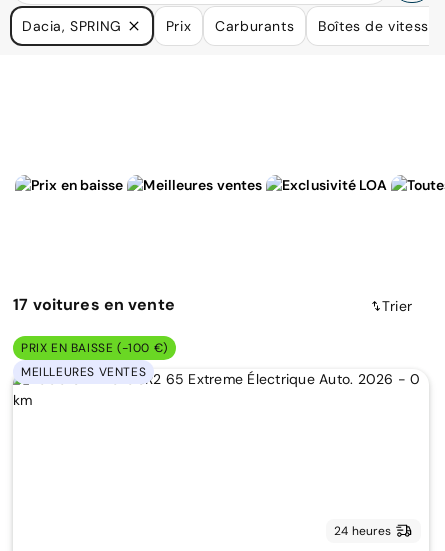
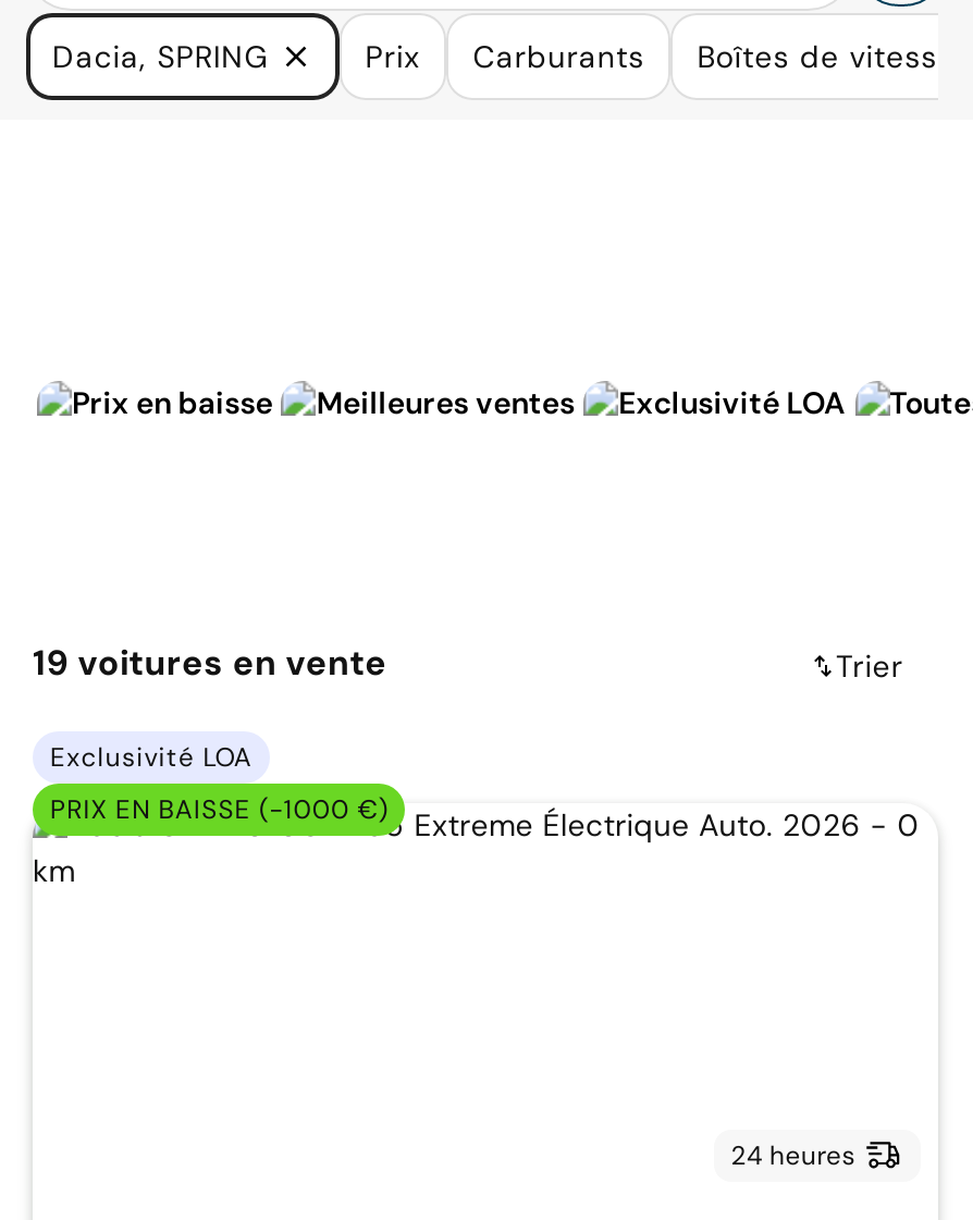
- 17 voitures en vente
+ 19 voitures en vente

- PRIX EN BAISSE (-100 €)
+ Exclusivité LOA

- MEILLEURES VENTES
+ PRIX EN BAISSE (-1000 €)
